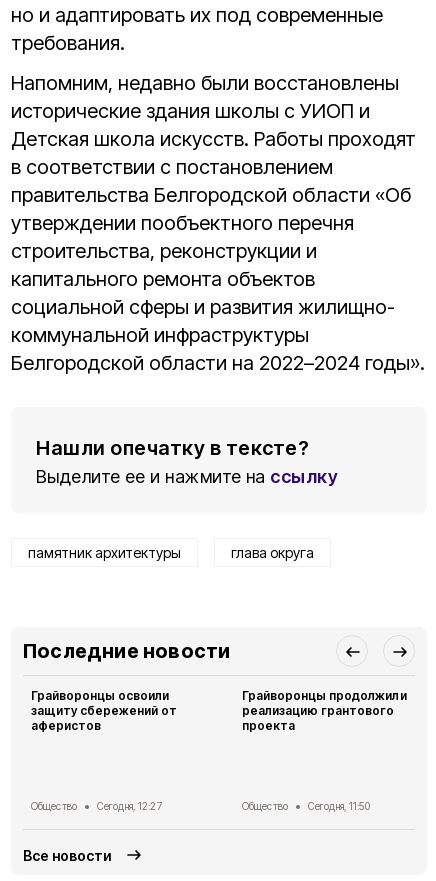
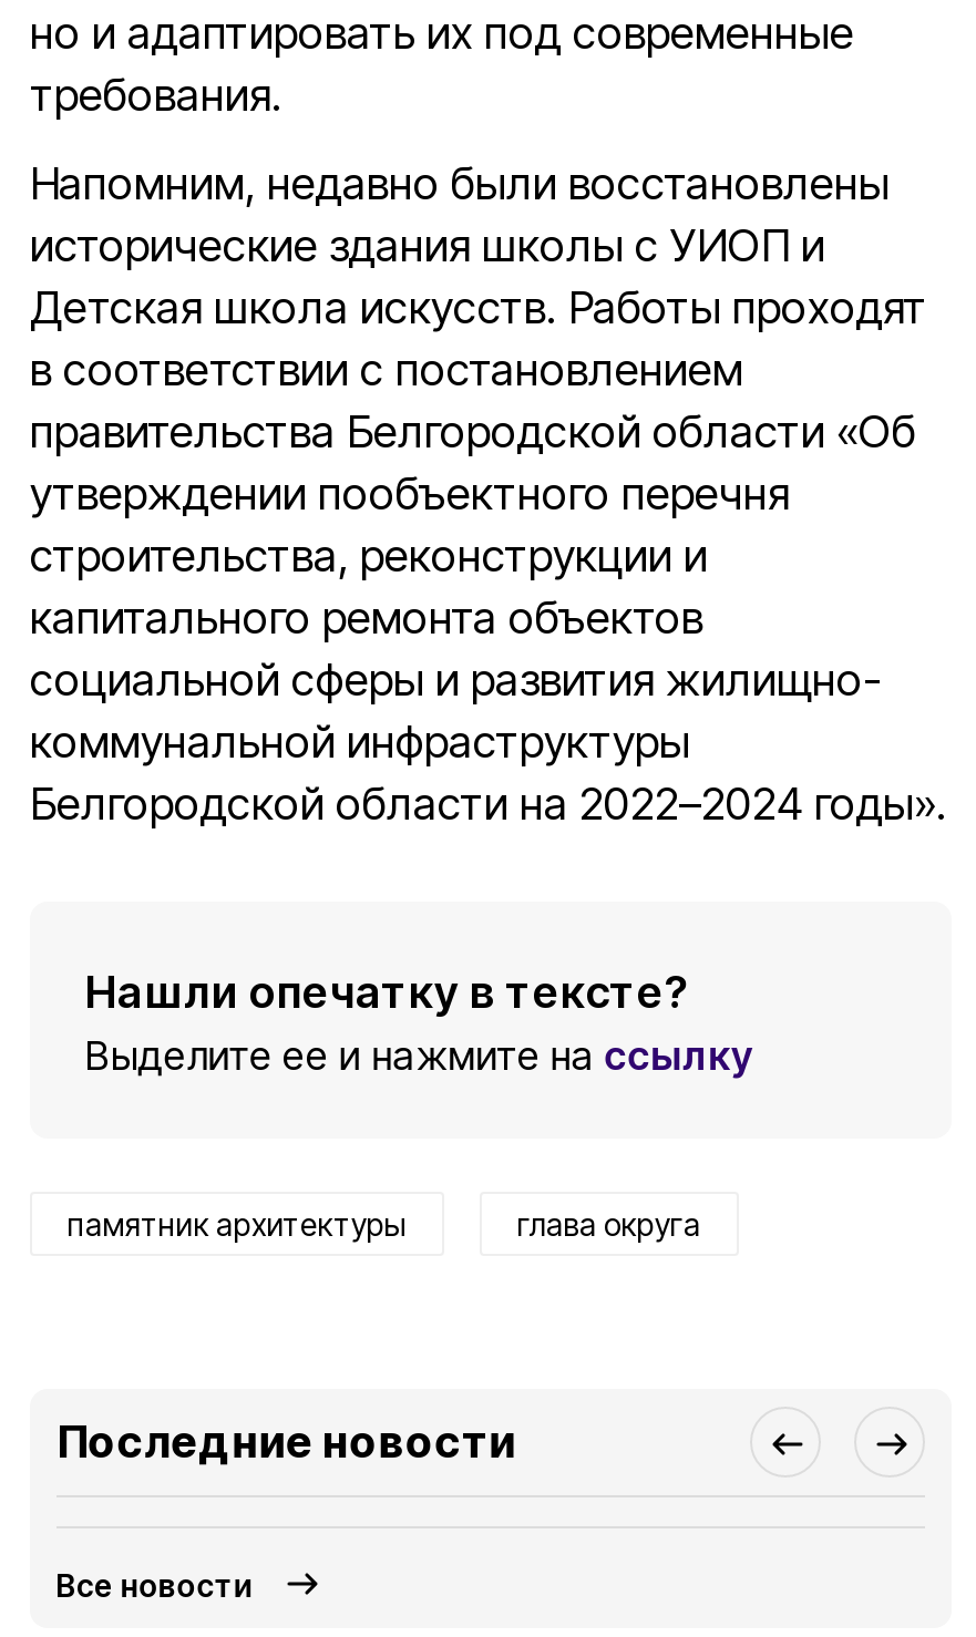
- Грайворонцы освоили
- защиту сбережений от
- аферистов

- Грайворонцы продолжили
- реализацию грантового
- проекта

- Общество
- Сегодня, 12:27

- Общество
- Сегодня, 11:50
